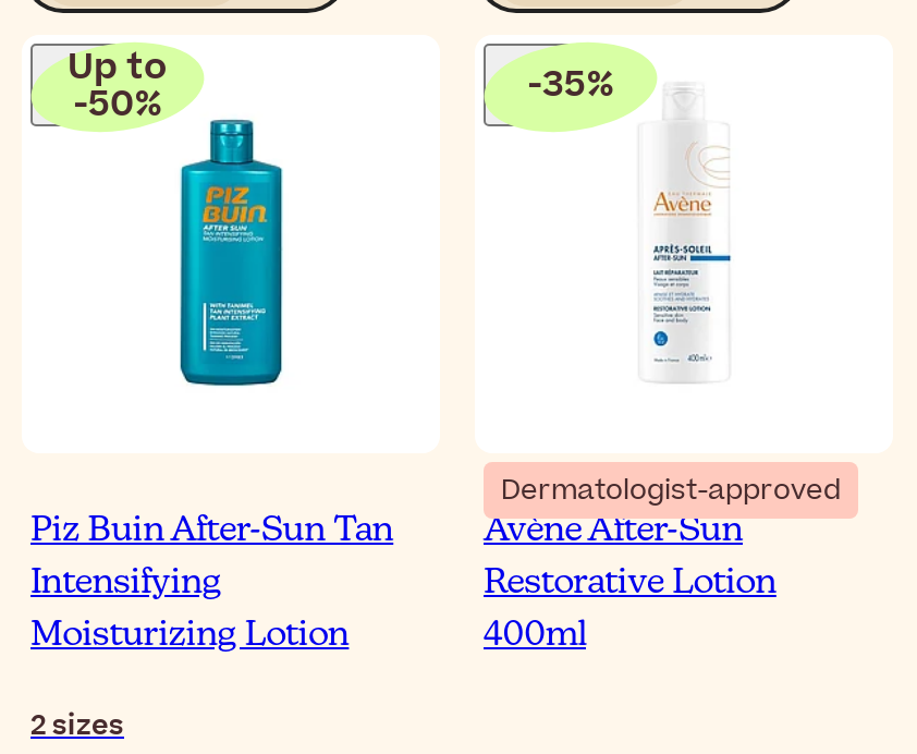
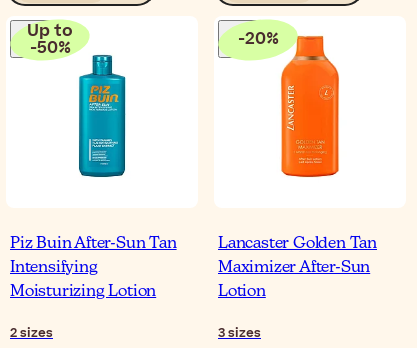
- [image]
- -35%
+ [image]
+ -20%

- Dermatologist-approved
- Avène After-Sun
- Restorative Lotion
- 400ml
+ Lancaster Golden Tan
+ Maximizer After-Sun
+ Lotion
+ 3 sizes
